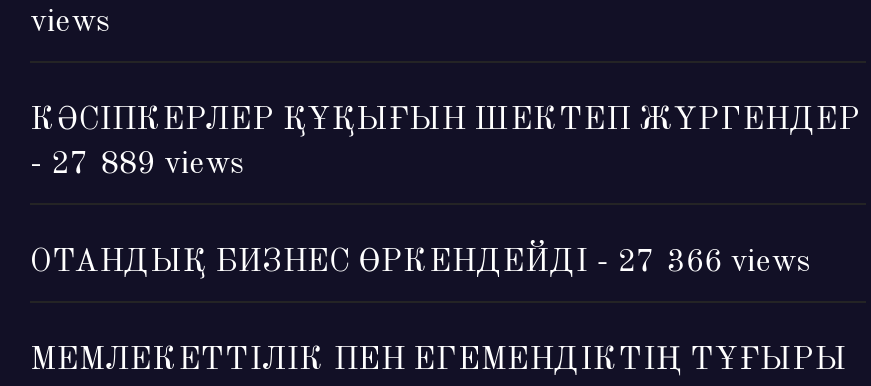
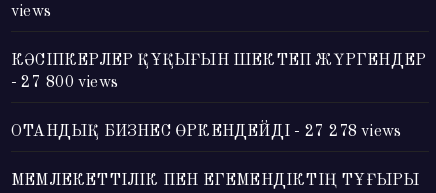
- - 27 889 views
+ - 27 800 views

- ОТАНДЫҚ БИЗНЕС ӨРКЕНДЕЙДІ - 27 366 views
+ ОТАНДЫҚ БИЗНЕС ӨРКЕНДЕЙДІ - 27 278 views
